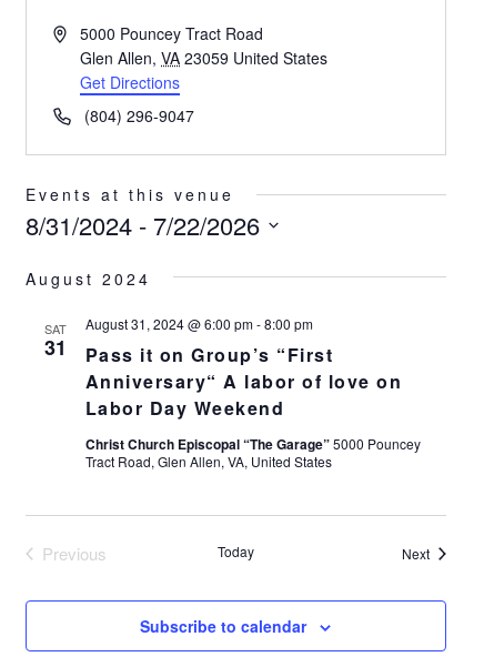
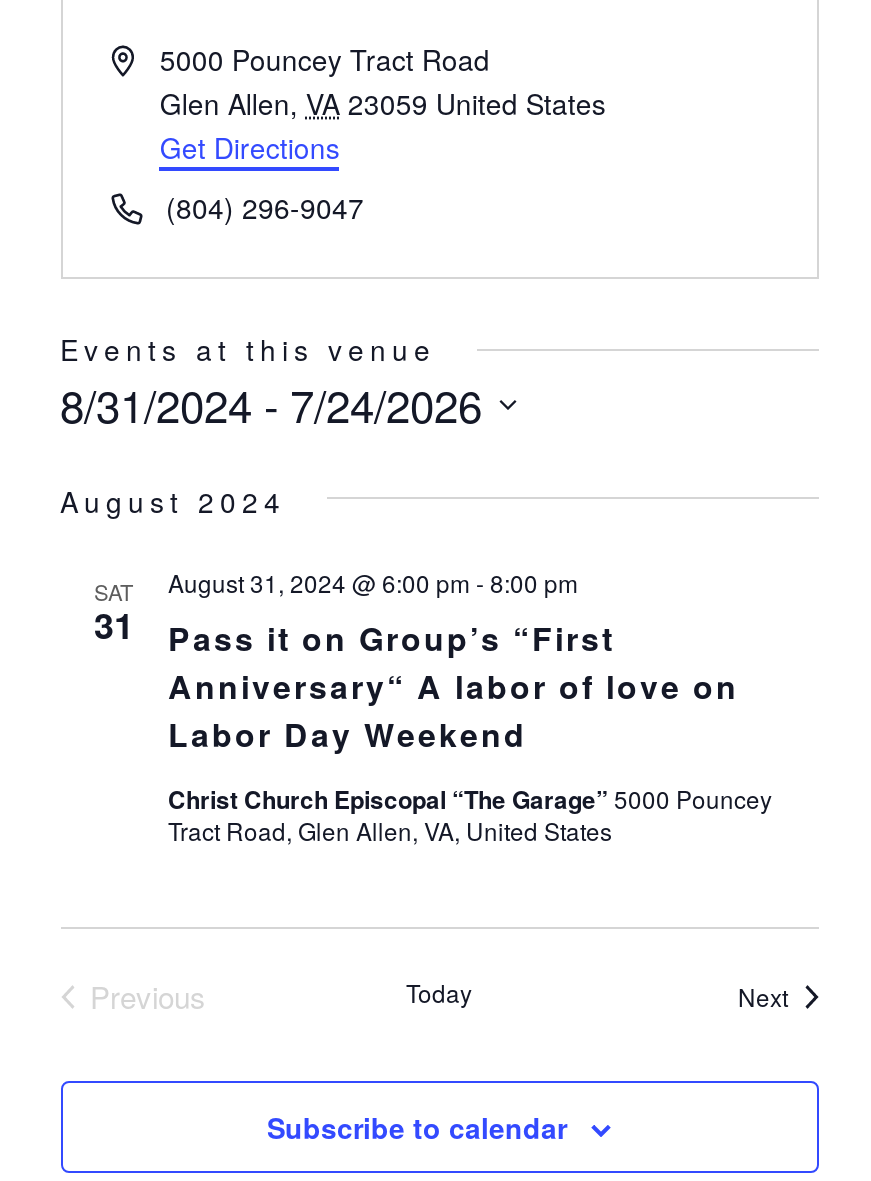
- 8/31/2024 - 7/22/2026
+ 8/31/2024 - 7/24/2026
